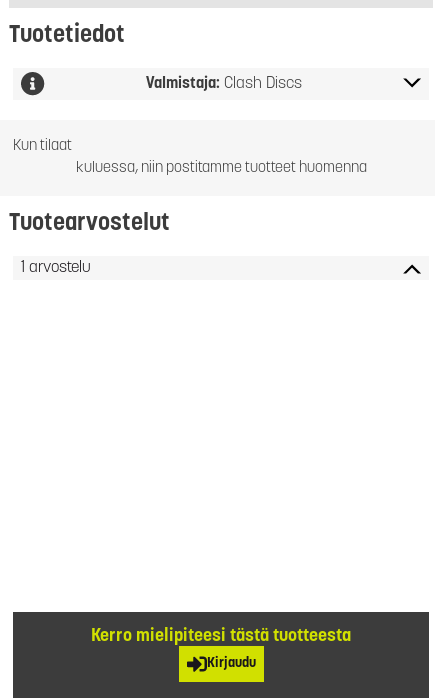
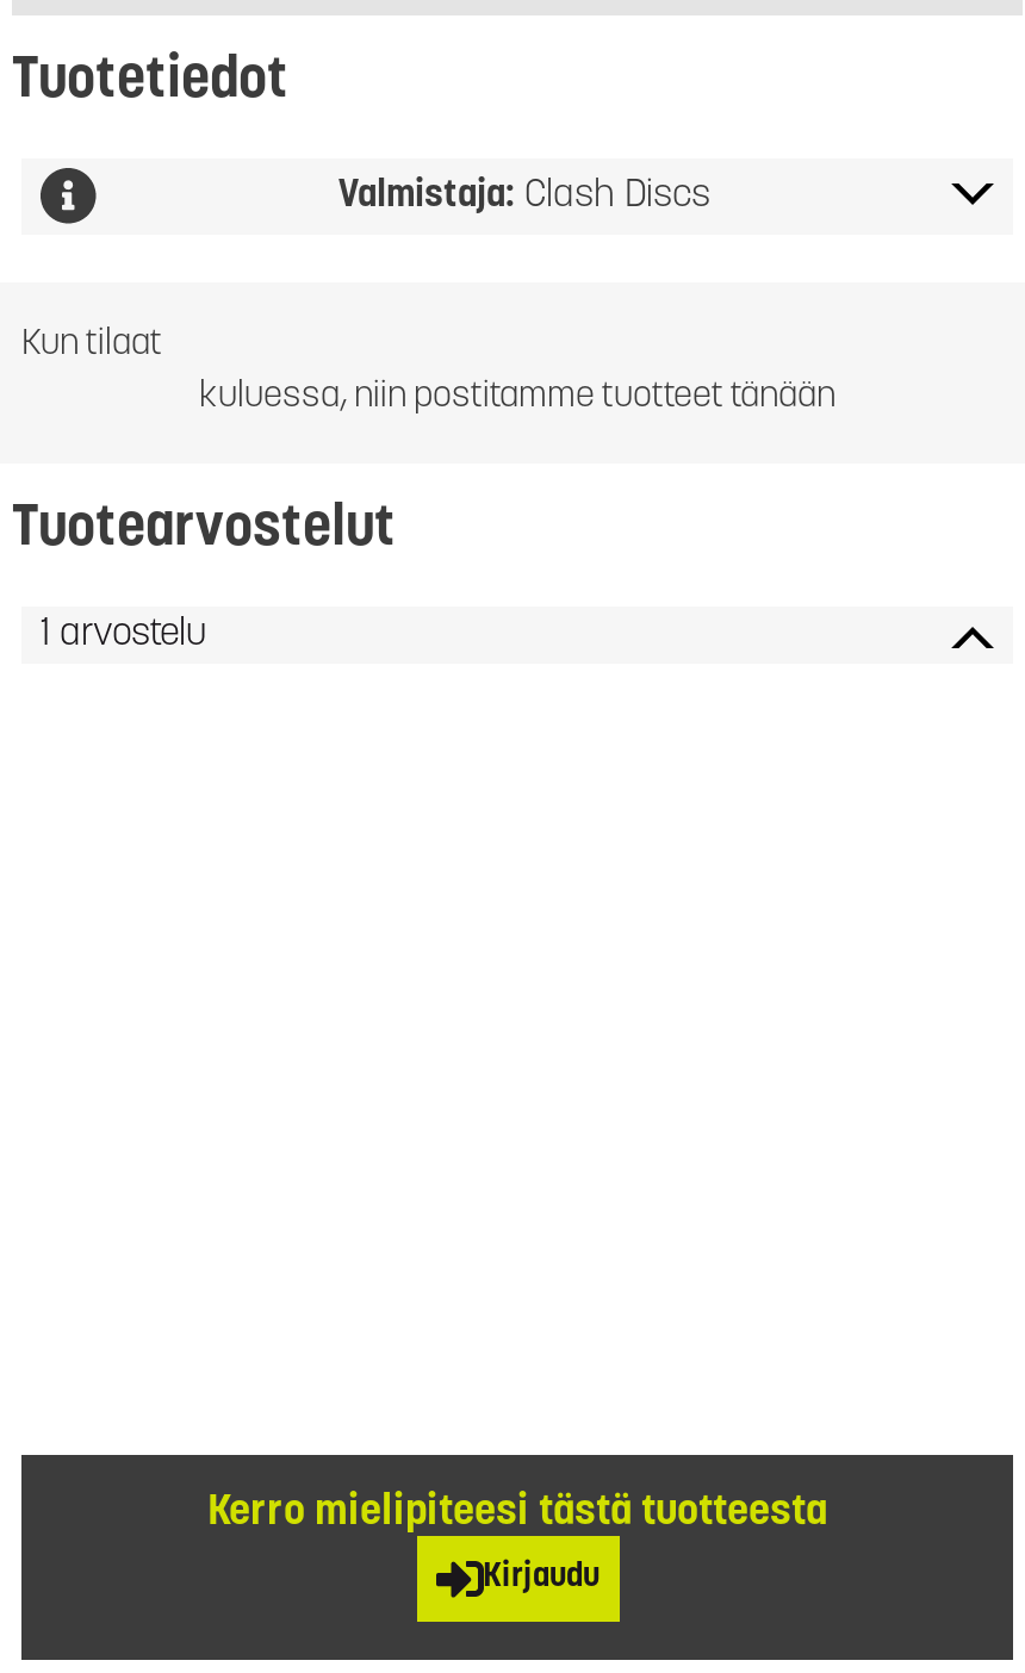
- kuluessa, niin postitamme tuotteet huomenna
+ kuluessa, niin postitamme tuotteet tänään
